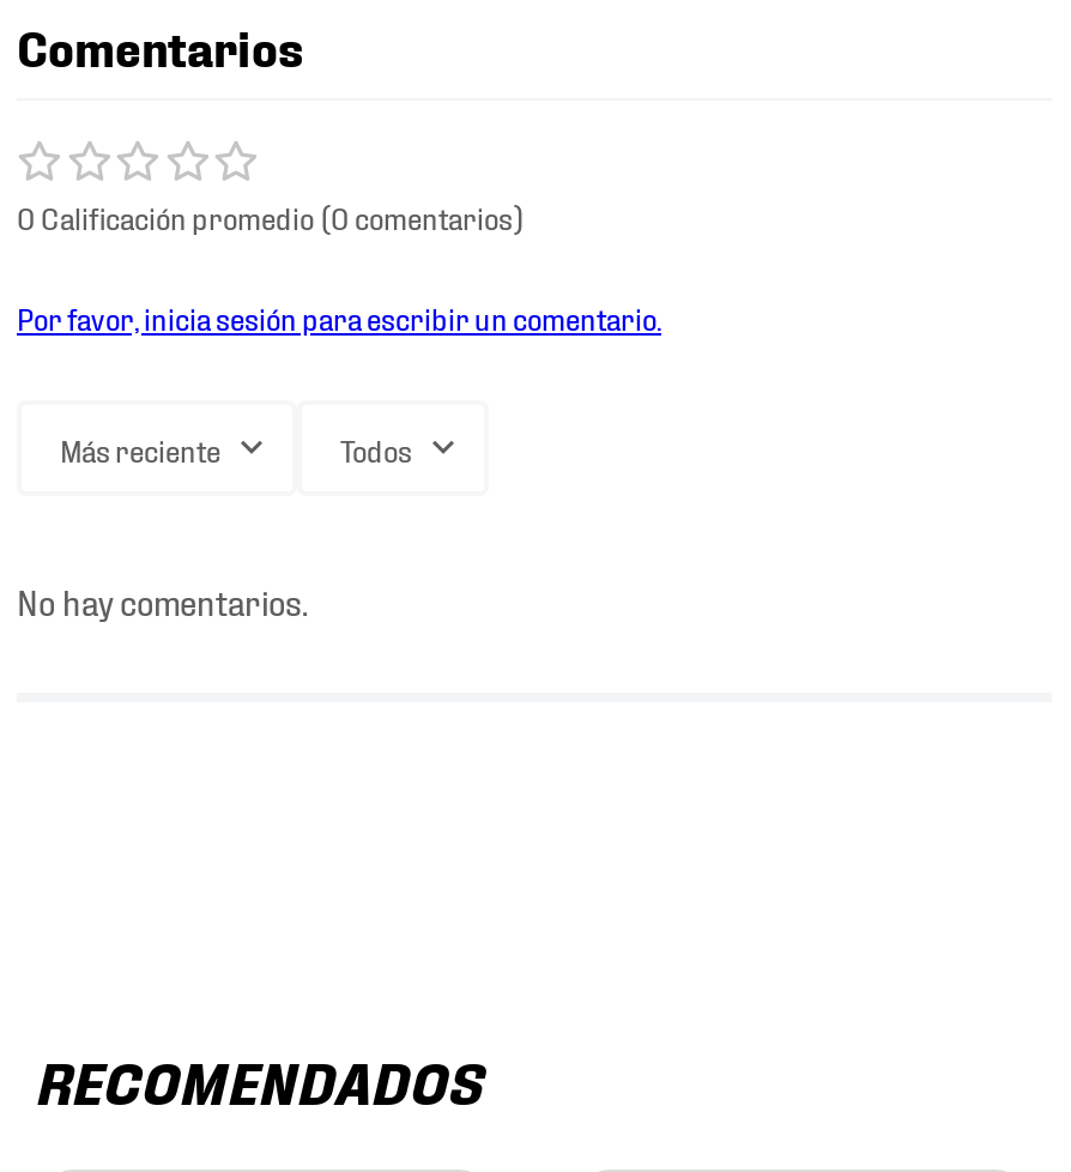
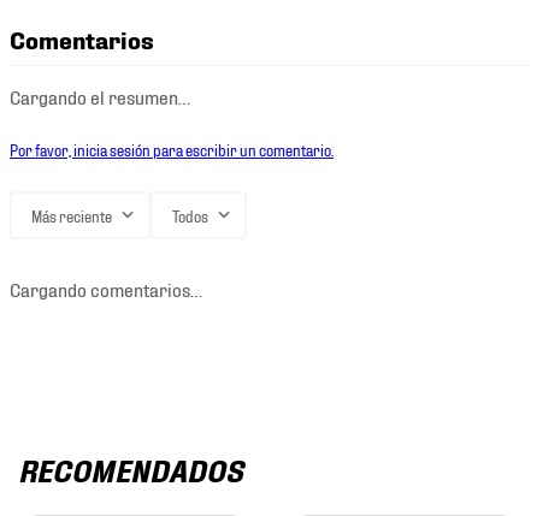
- 0 Calificación promedio (0 comentarios)
+ Cargando el resumen…

- No hay comentarios.
+ Cargando comentarios…
